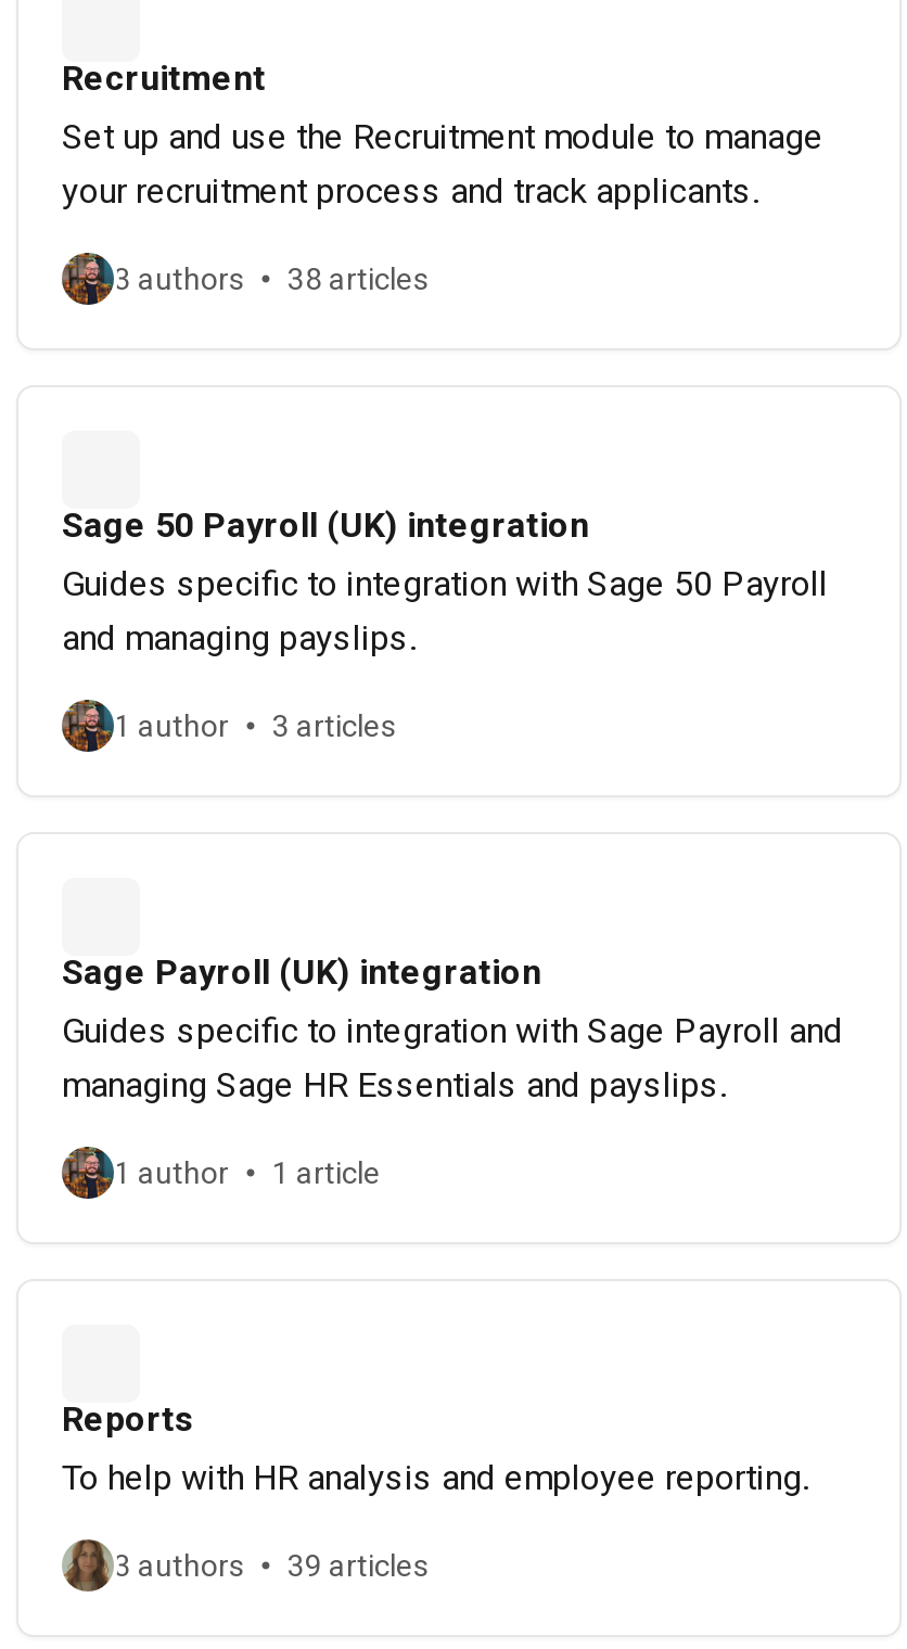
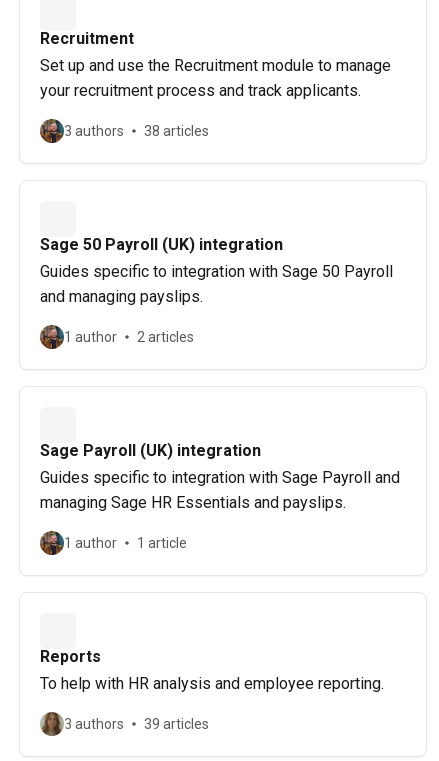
- 1 author 3 articles
+ 1 author 2 articles
